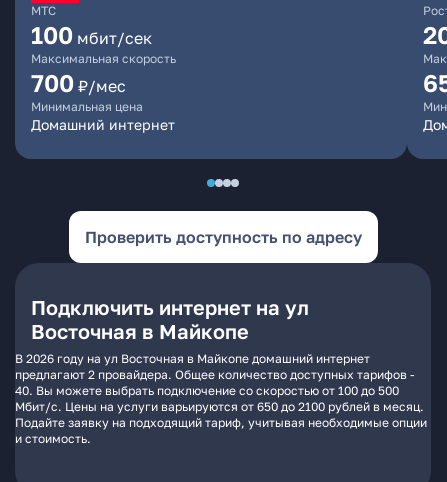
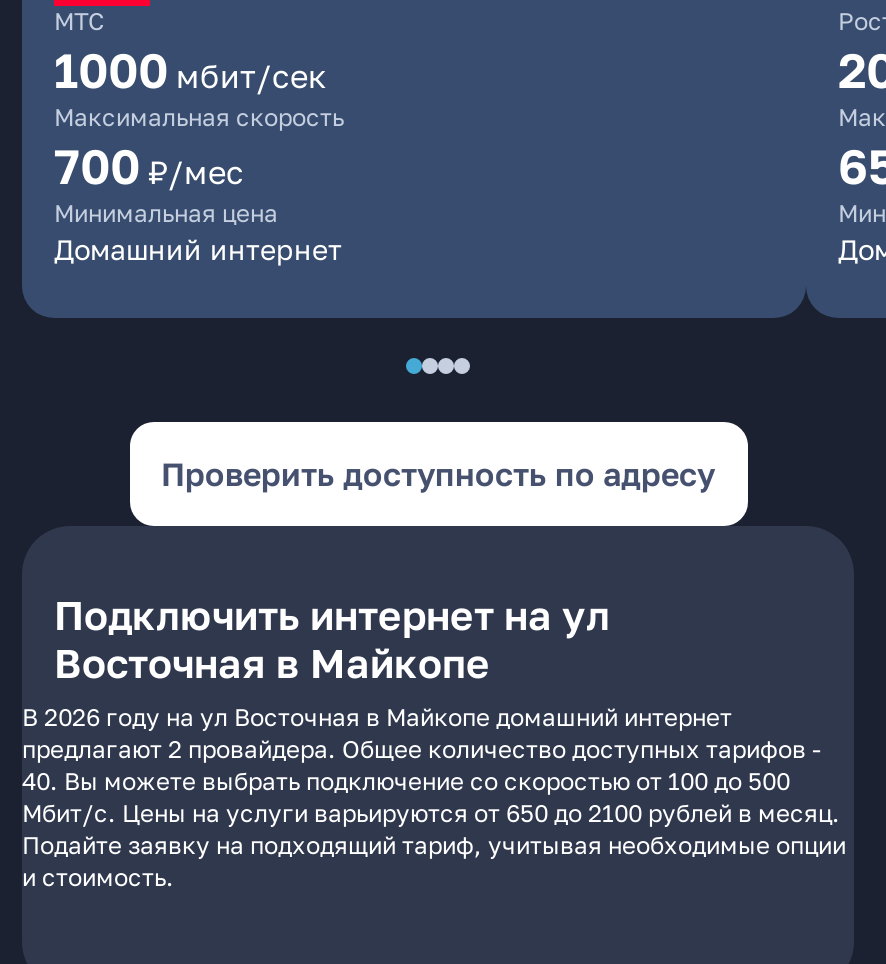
- 100 мбит/сек
+ 1000 мбит/сек
